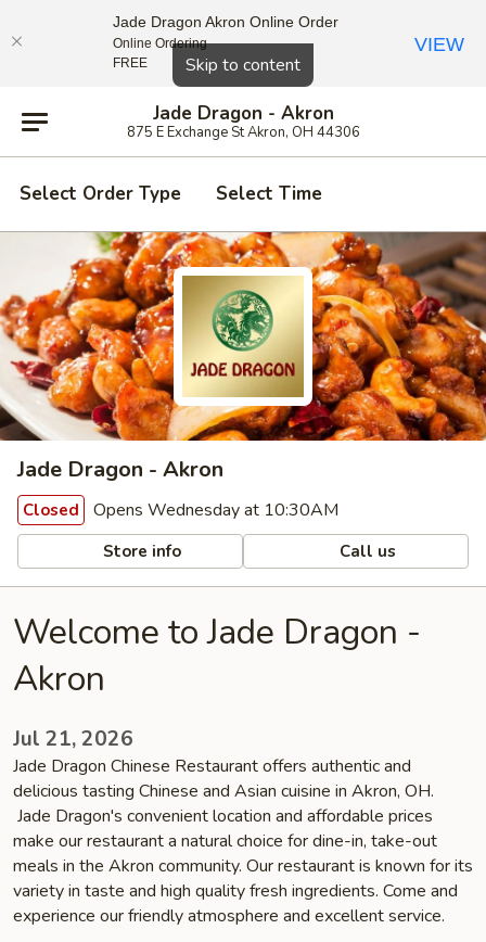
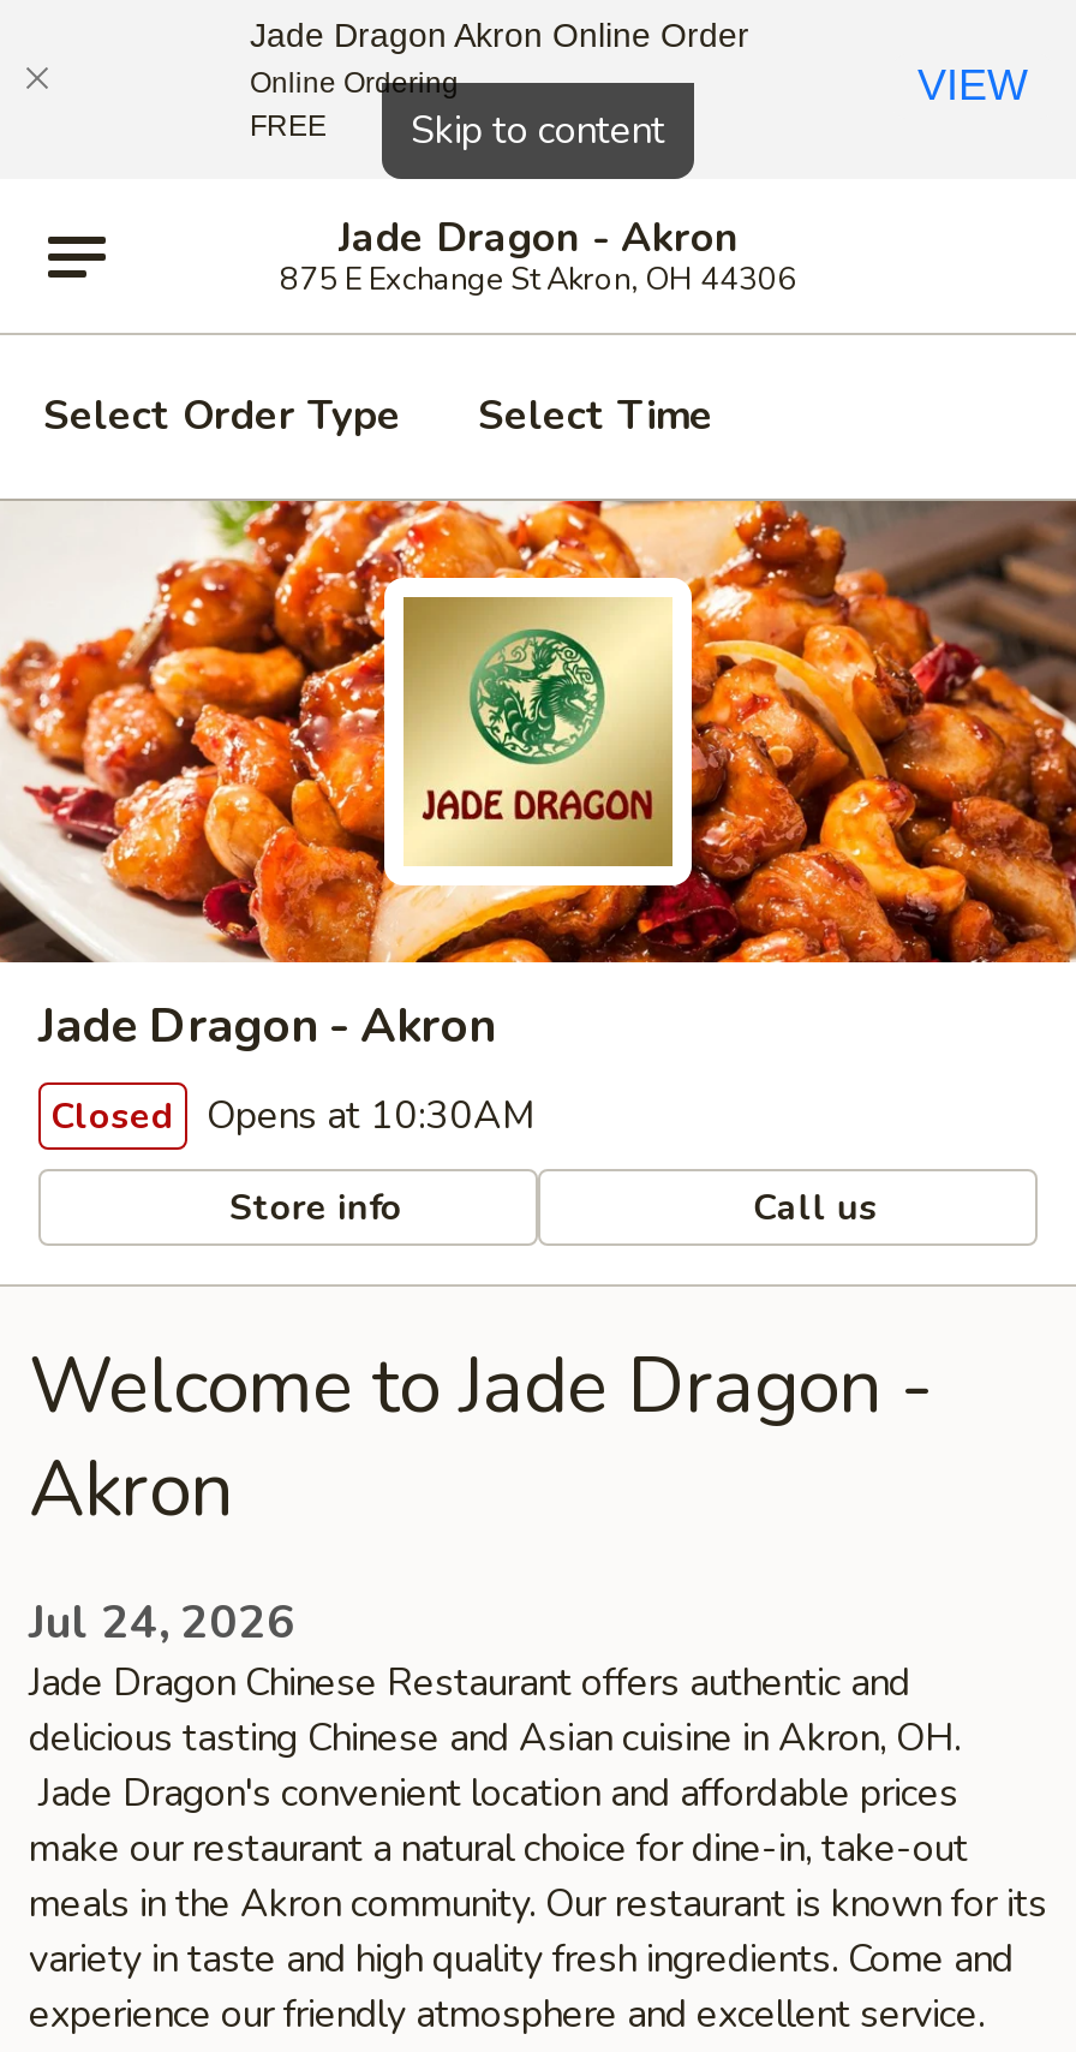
- Closed Opens Wednesday at 10:30AM
+ Closed Opens at 10:30AM

- Jul 21, 2026
+ Jul 24, 2026
